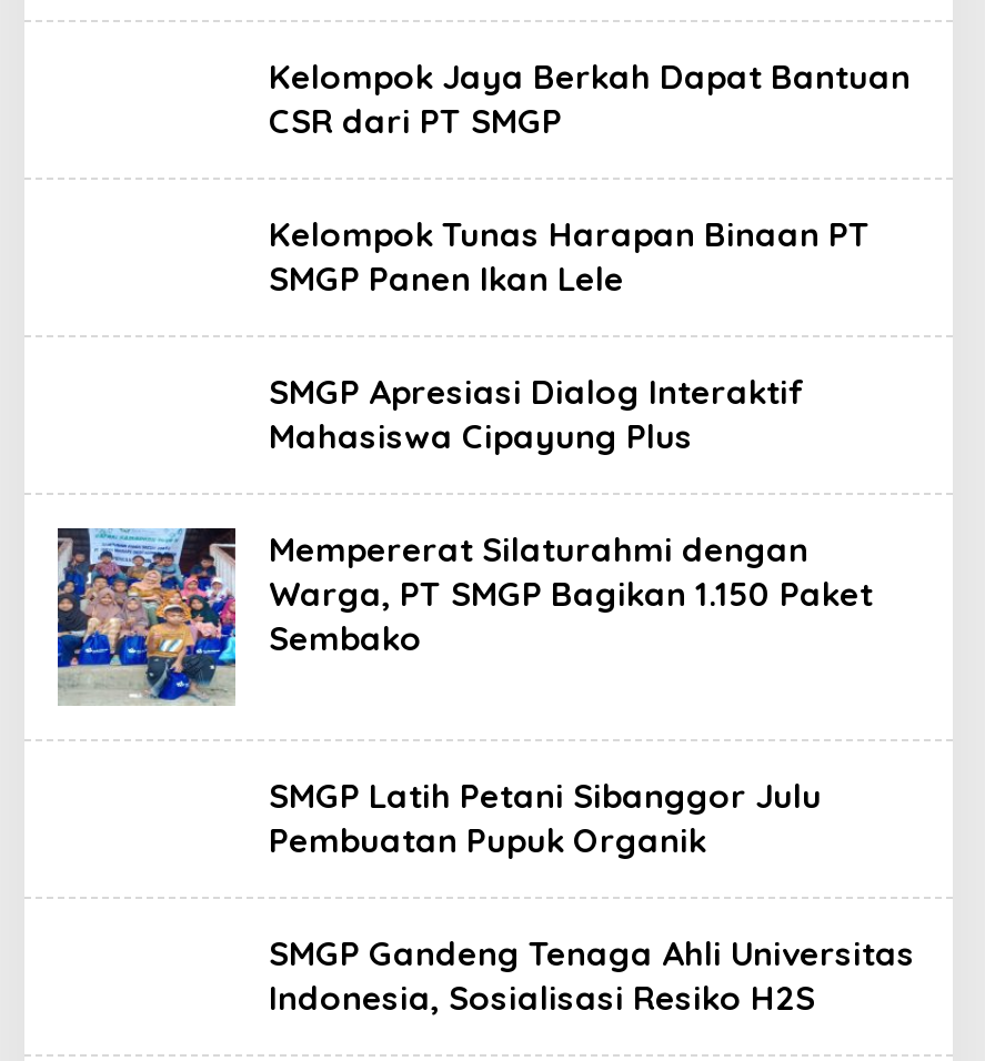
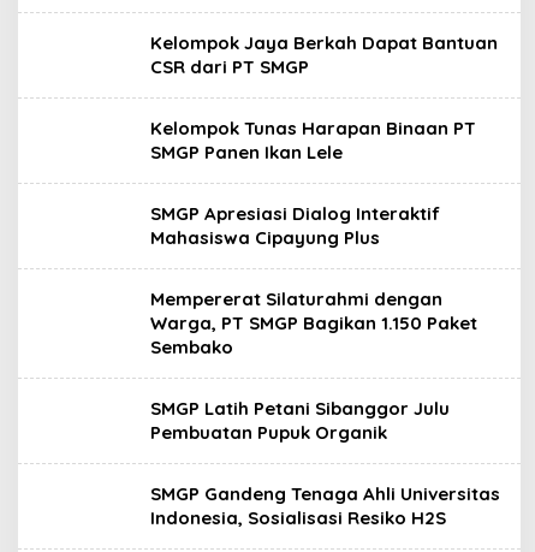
- [image]
